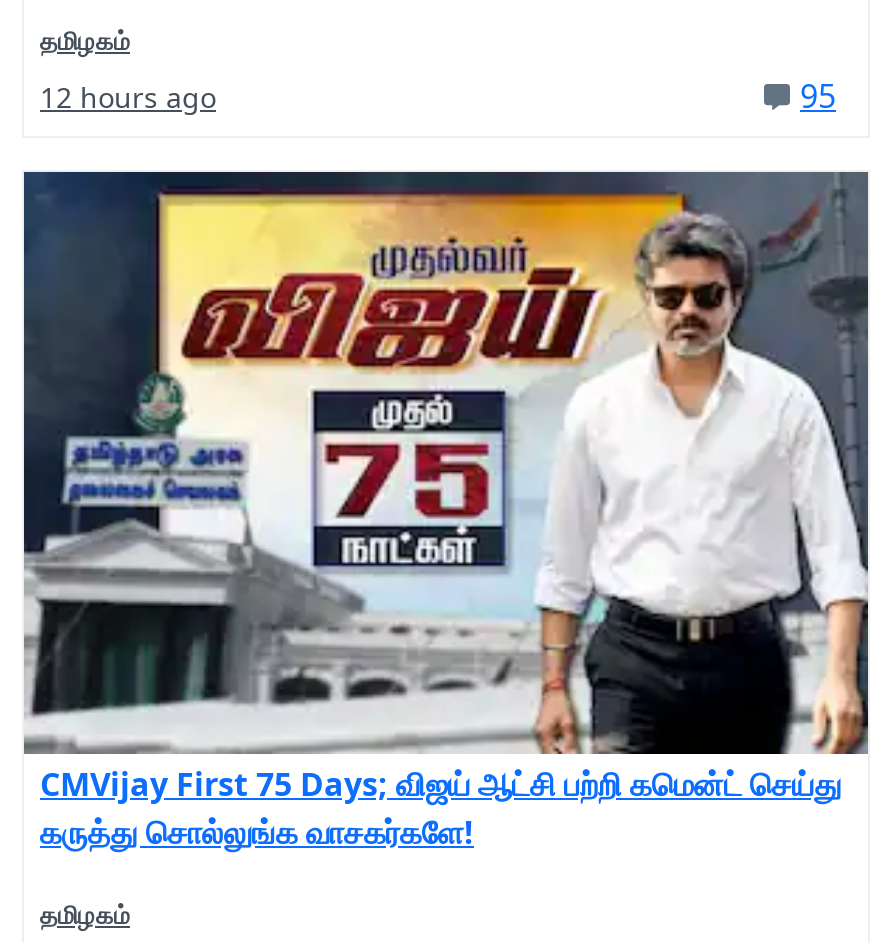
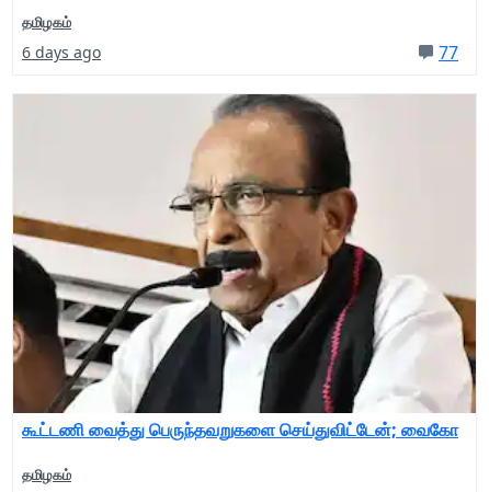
- 12 hours ago
- 95
+ 6 days ago
+ 77

- [image]
- CMVijay First 75 Days; விஜய் ஆட்சி பற்றி கமென்ட் செய்து
- கருத்து சொல்லுங்க வாசகர்களே!
+ [image]
+ கூட்டணி வைத்து பெருந்தவறுகளை செய்துவிட்டேன்; வைகோ
